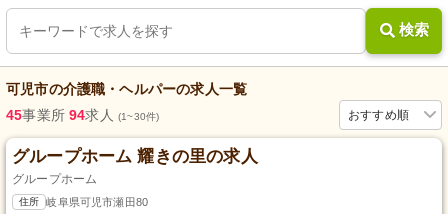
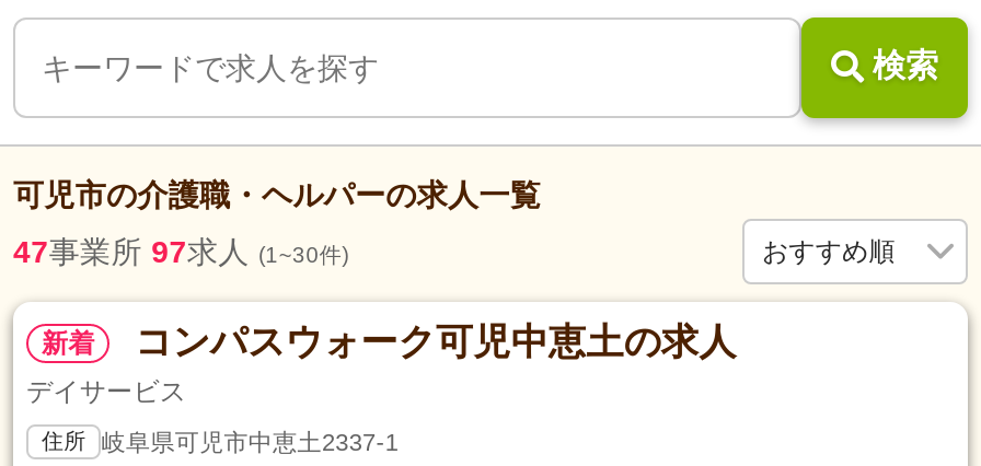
- 45事業所 94求人(1~30件)
+ 47事業所 97求人(1~30件)

- グループホーム 耀きの里の求人
- グループホーム
+ 新着
+ コンパスウォーク可児中恵土の求人
+ デイサービス

- 岐阜県可児市瀬田80
+ 岐阜県可児市中恵土2337-1
